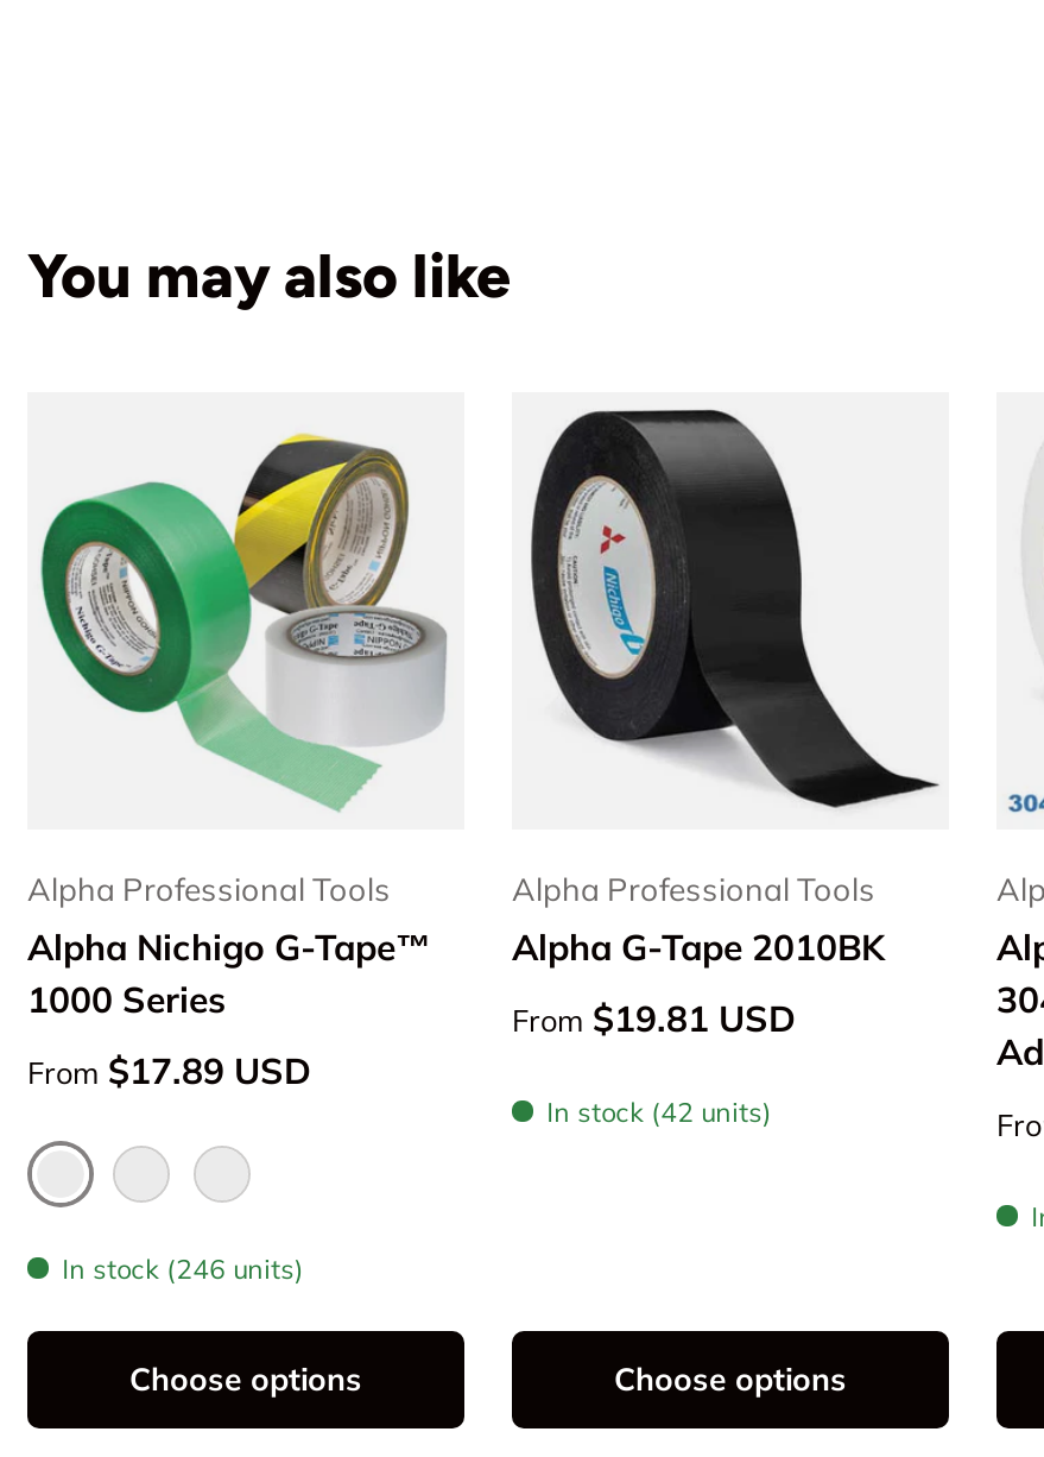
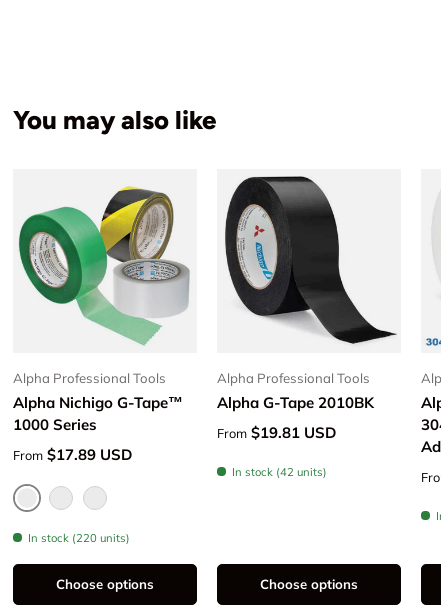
- In stock (246 units)
+ In stock (220 units)
